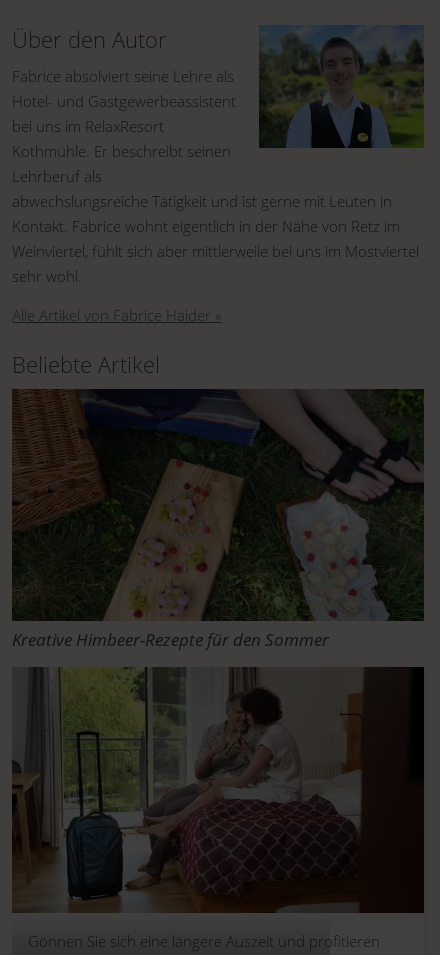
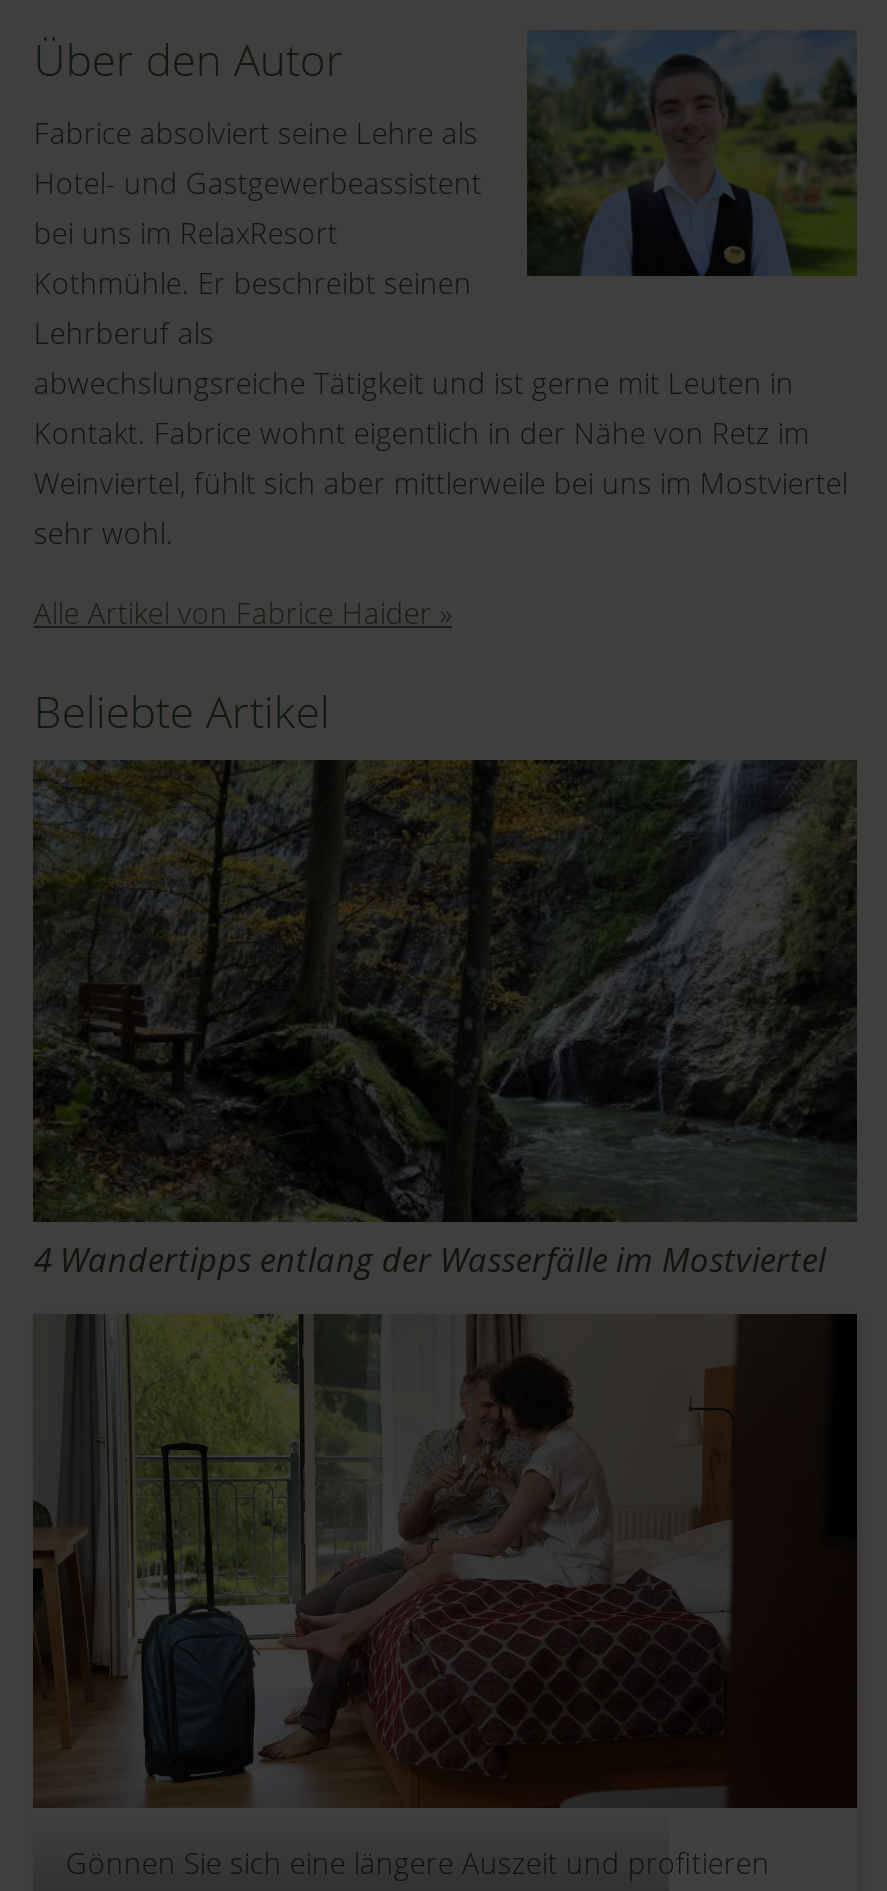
- [image]
- Kreative Himbeer-Rezepte für den Sommer
+ [image]
+ 4 Wandertipps entlang der Wasserfälle im Mostviertel
